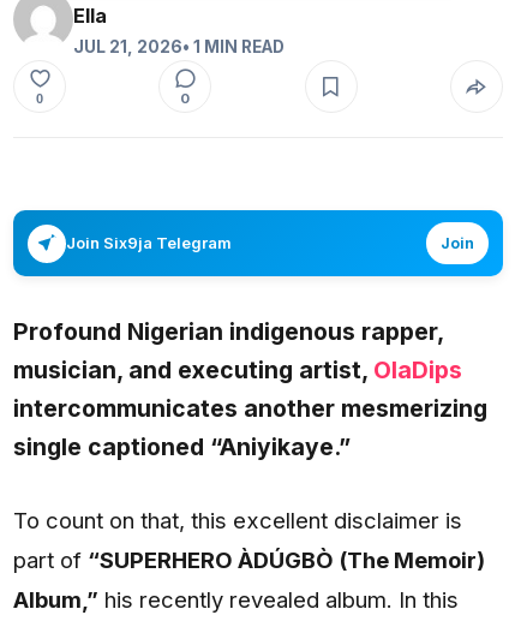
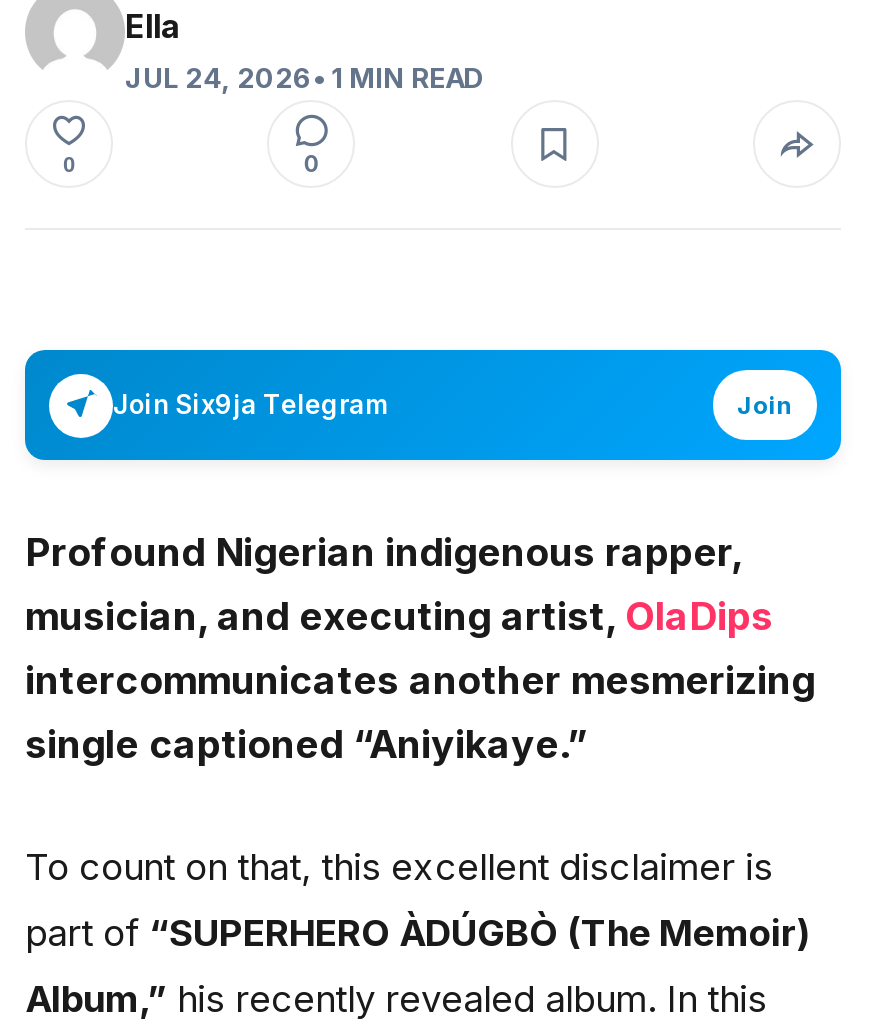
- JUL 21, 2026 • 1 MIN READ
+ JUL 24, 2026 • 1 MIN READ
